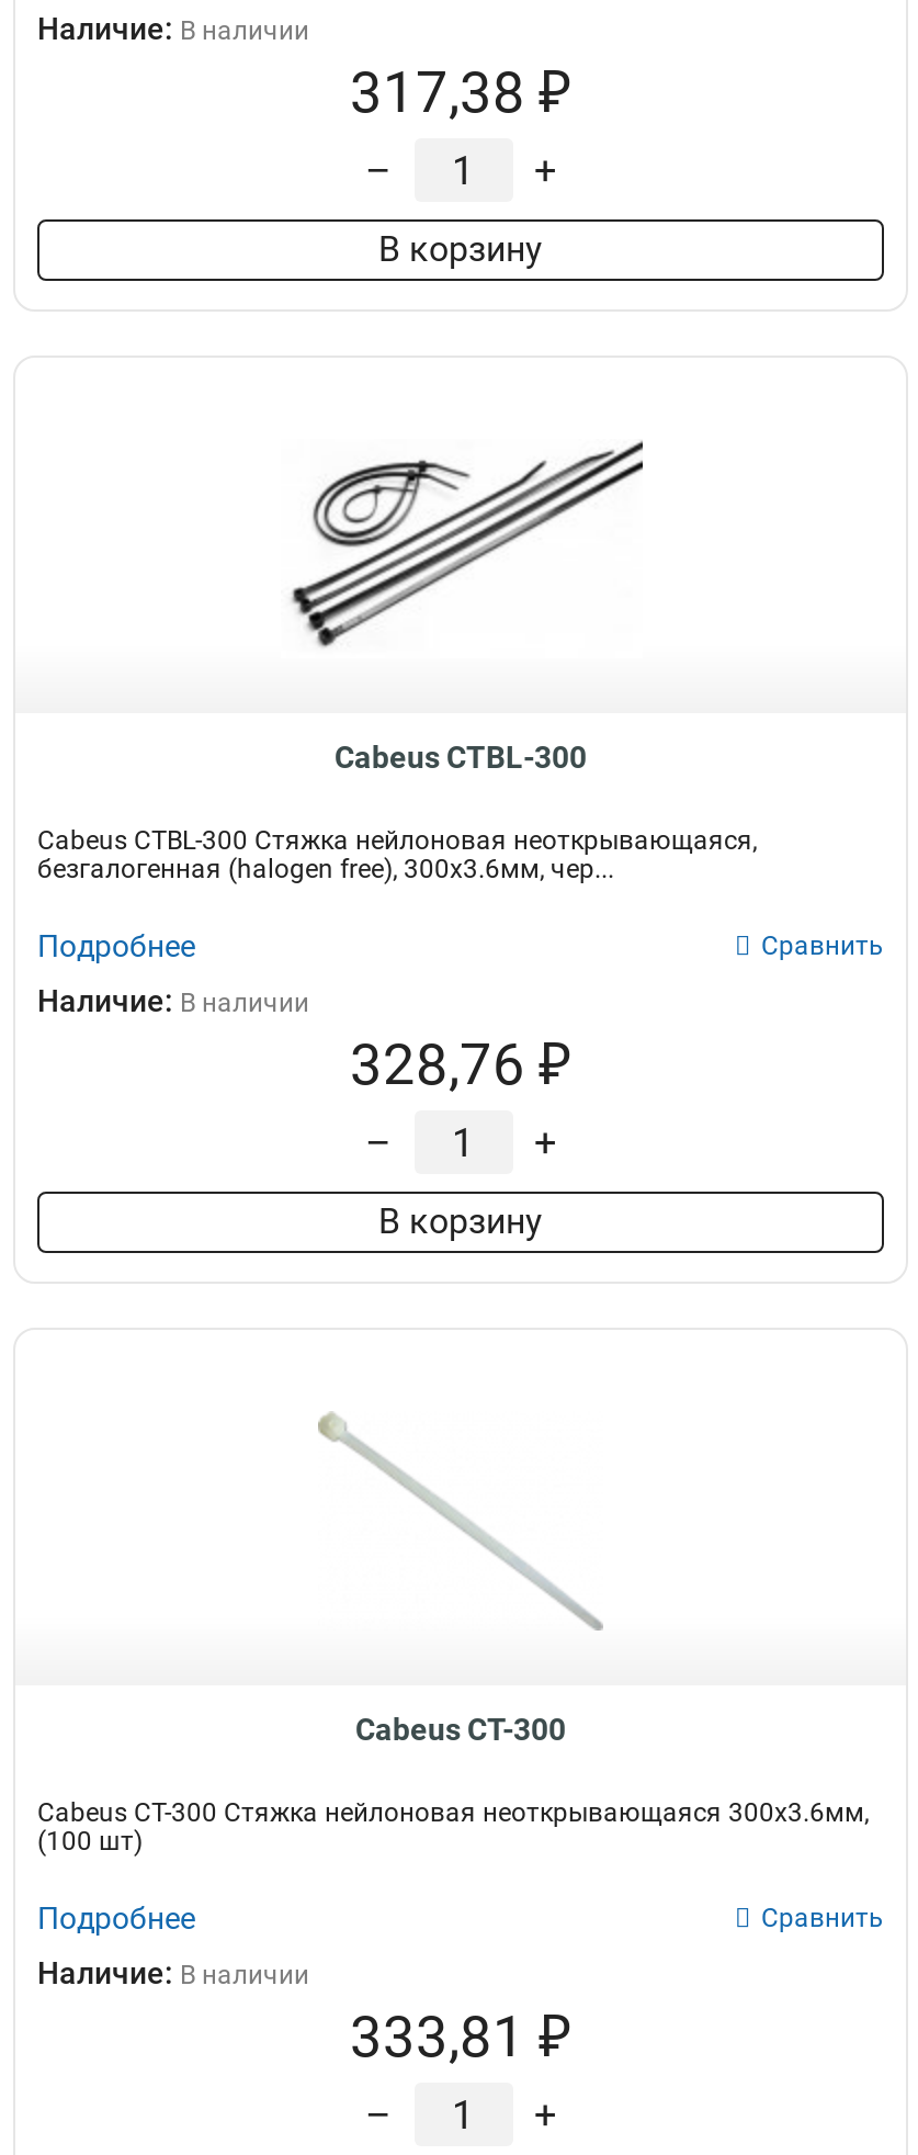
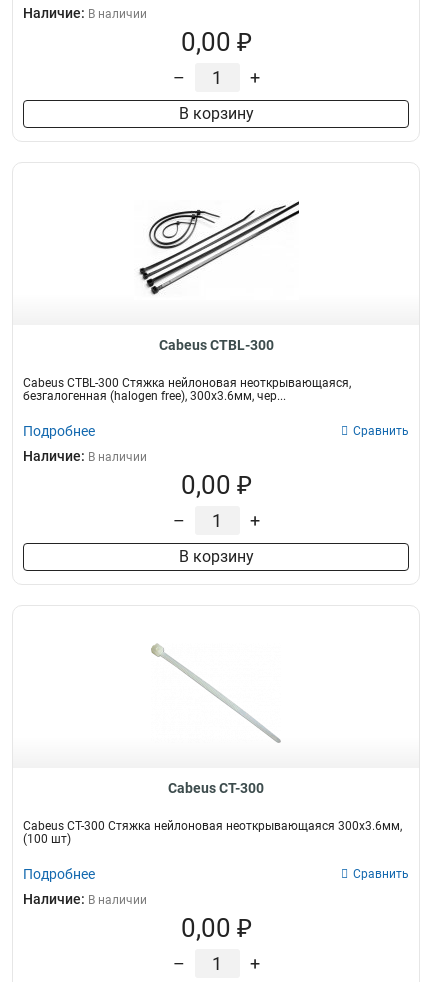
- 317,38 ₽
+ 0,00 ₽

- 328,76 ₽
+ 0,00 ₽

- 333,81 ₽
+ 0,00 ₽
